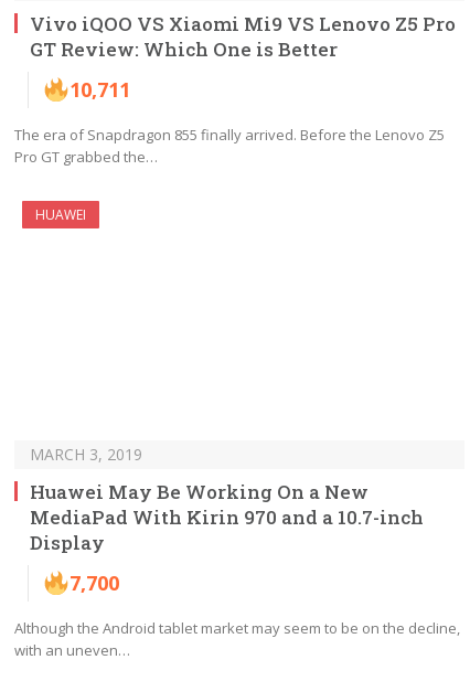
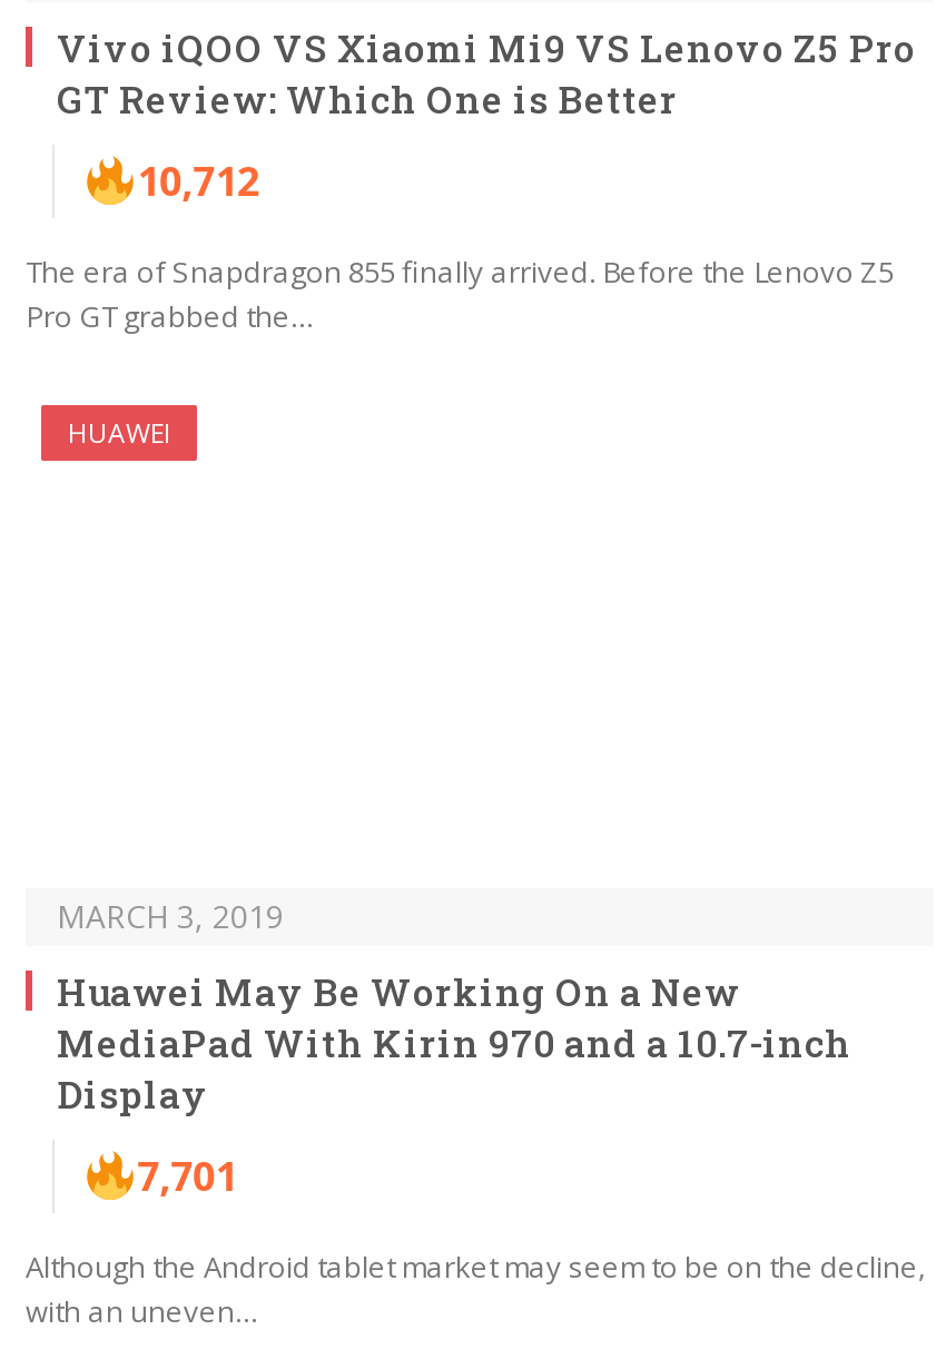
- 10,711
+ 10,712

- 7,700
+ 7,701
